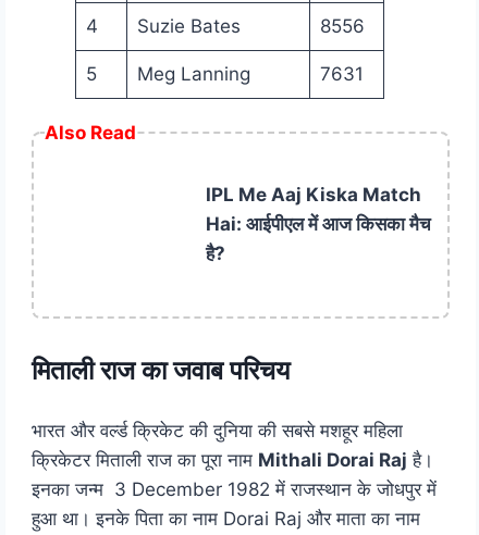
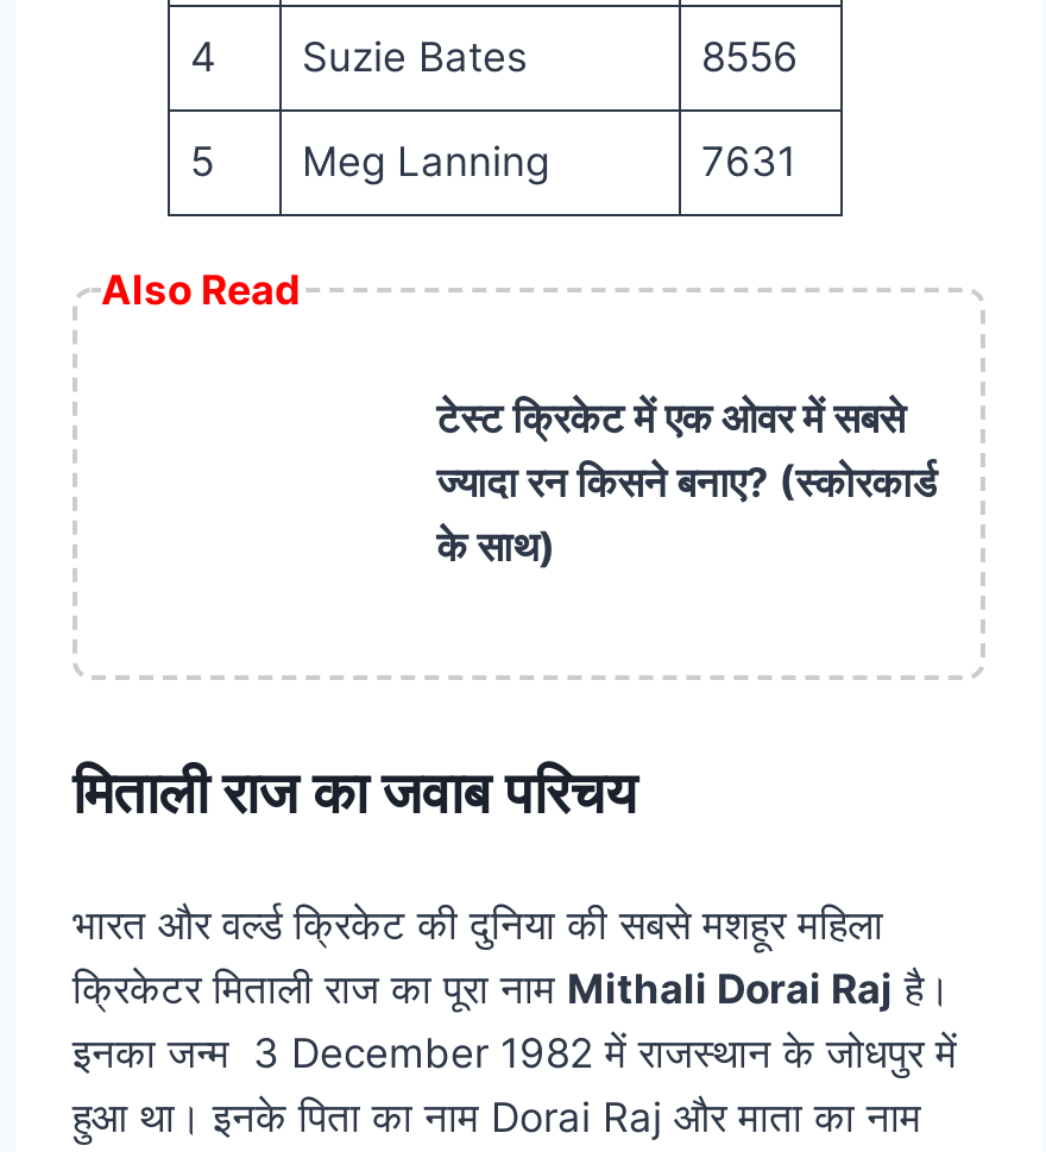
- IPL Me Aaj Kiska Match
- Hai: आईपीएल में आज किसका मैच
- है?
+ टेस्ट क्रिकेट में एक ओवर में सबसे
+ ज्यादा रन किसने बनाए? (स्कोरकार्ड
+ के साथ)
